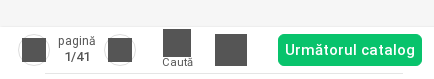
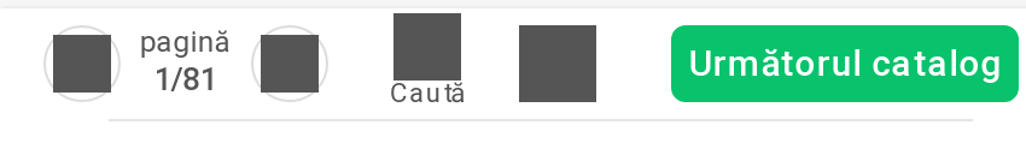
- 1/41
+ 1/81
